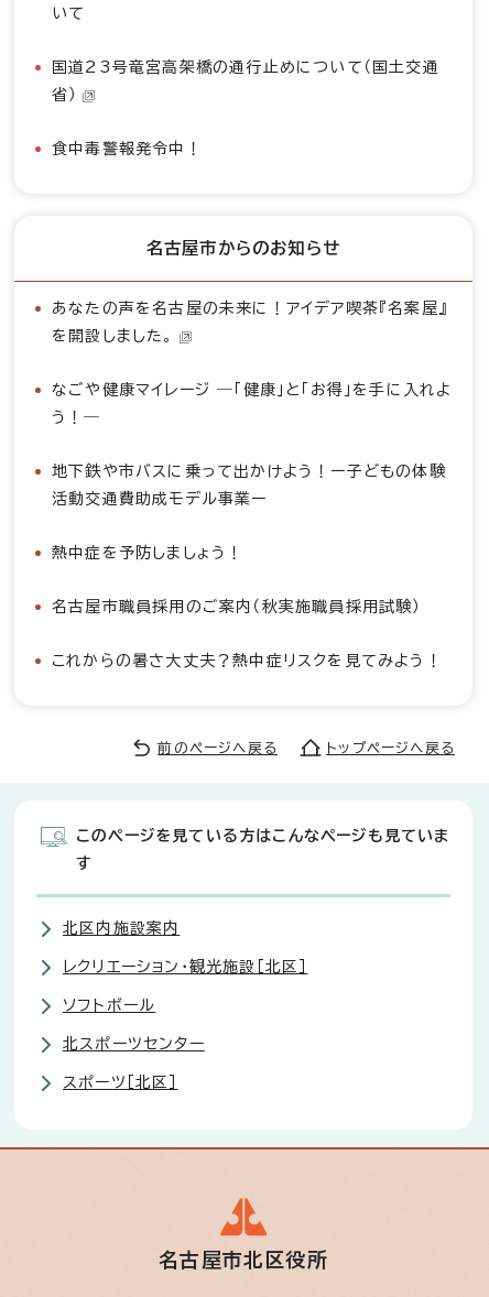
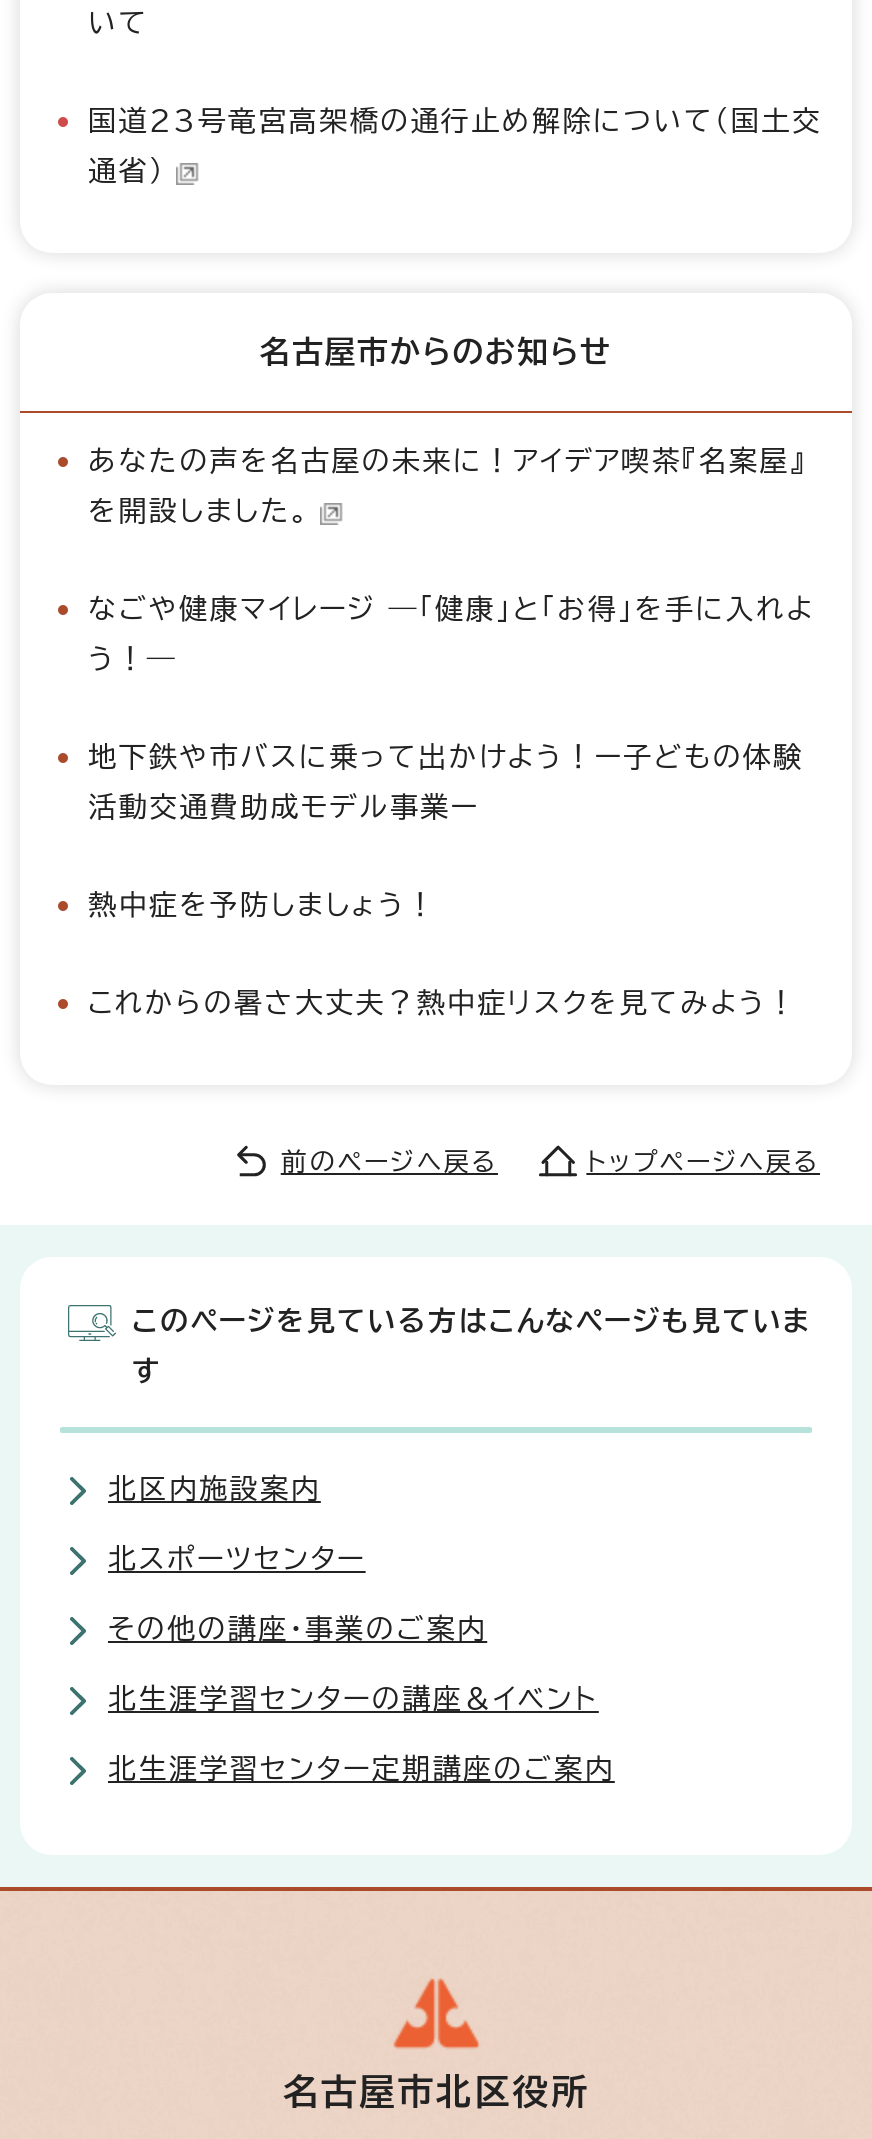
- 国道23号竜宮高架橋の通行止めについて（国土交通
- 省）
- 食中毒警報発令中！
+ 国道23号竜宮高架橋の通行止め解除について（国土交
+ 通省）

- 名古屋市職員採用のご案内（秋実施職員採用試験）

- レクリエーション・観光施設［北区］
- ソフトボール

moved up: 北スポーツセンター

- スポーツ［北区］
+ その他の講座・事業のご案内
+ 北生涯学習センターの講座＆イベント
+ 北生涯学習センター定期講座のご案内
